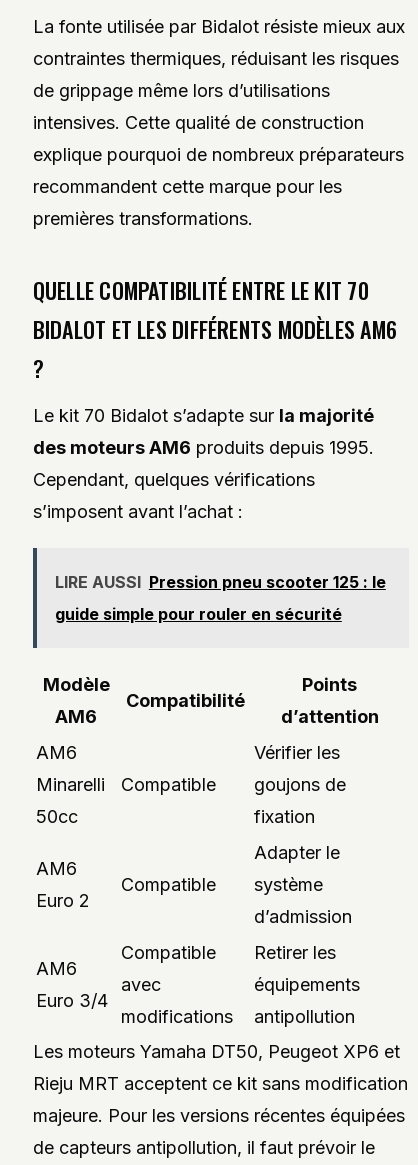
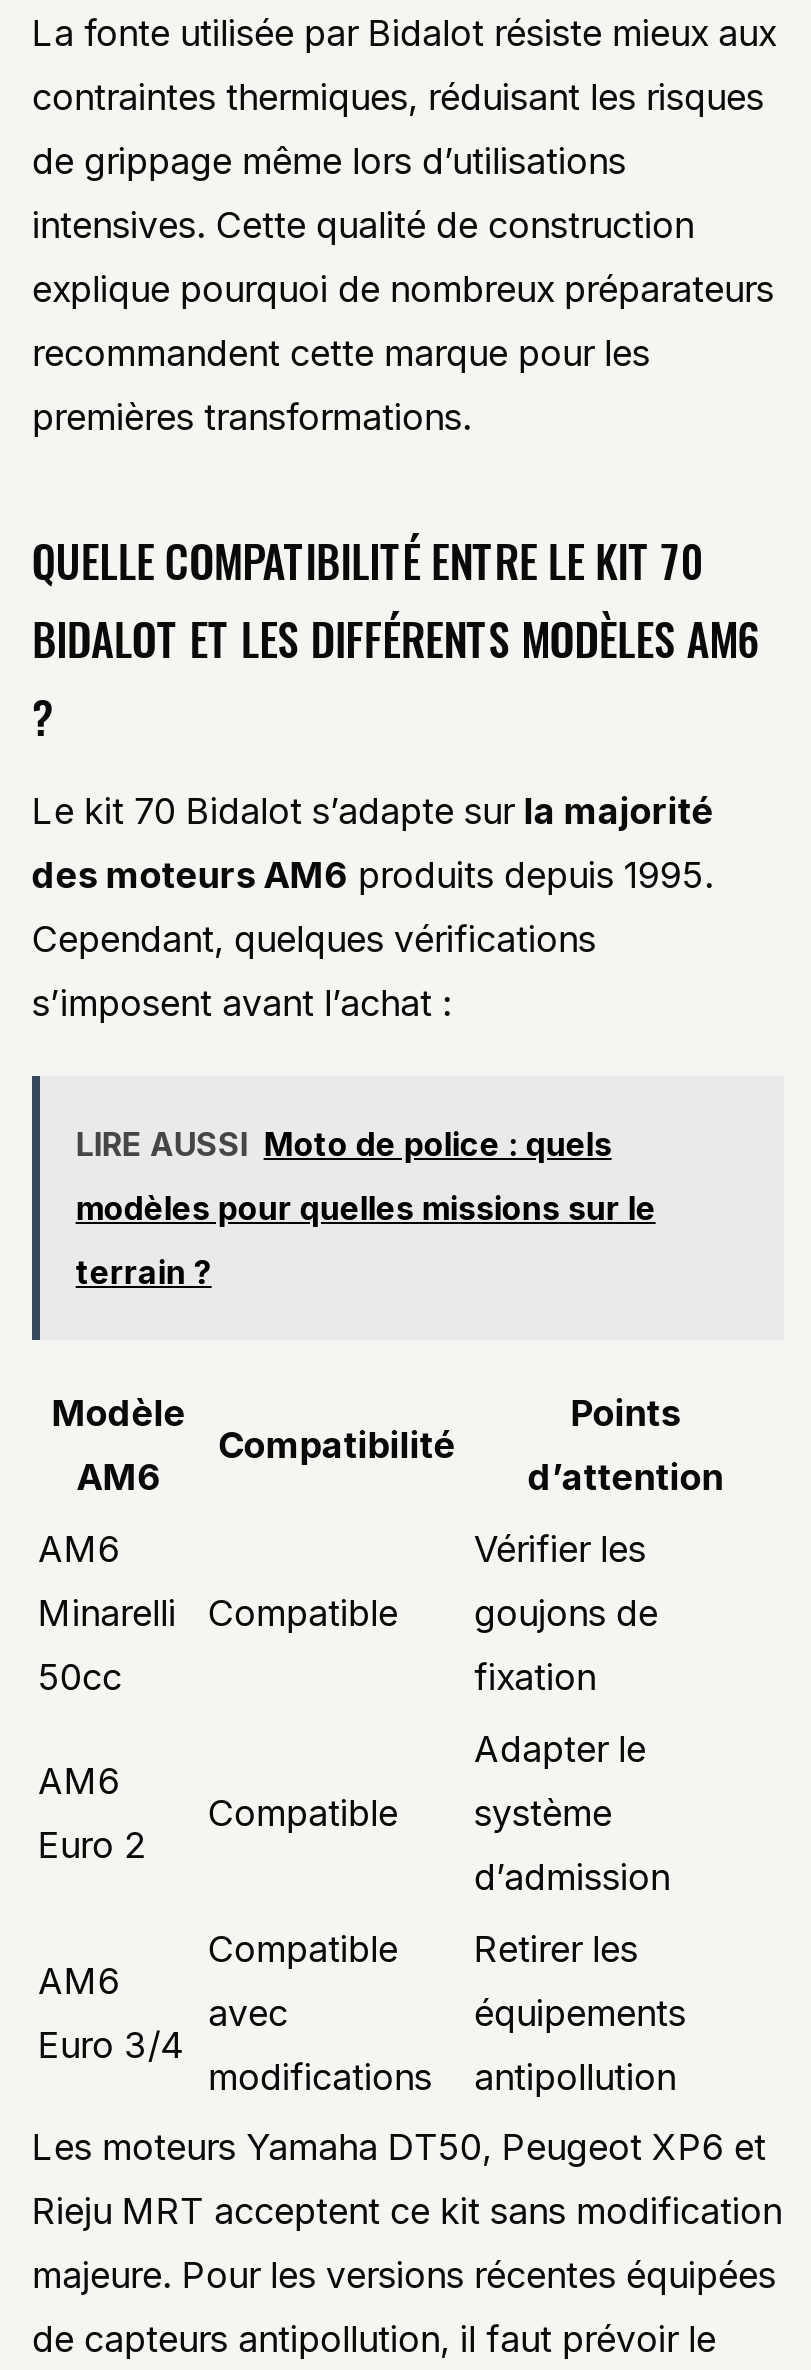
- LIRE AUSSI Pression pneu scooter 125 : le
- guide simple pour rouler en sécurité
+ LIRE AUSSI Moto de police : quels
+ modèles pour quelles missions sur le
+ terrain ?
